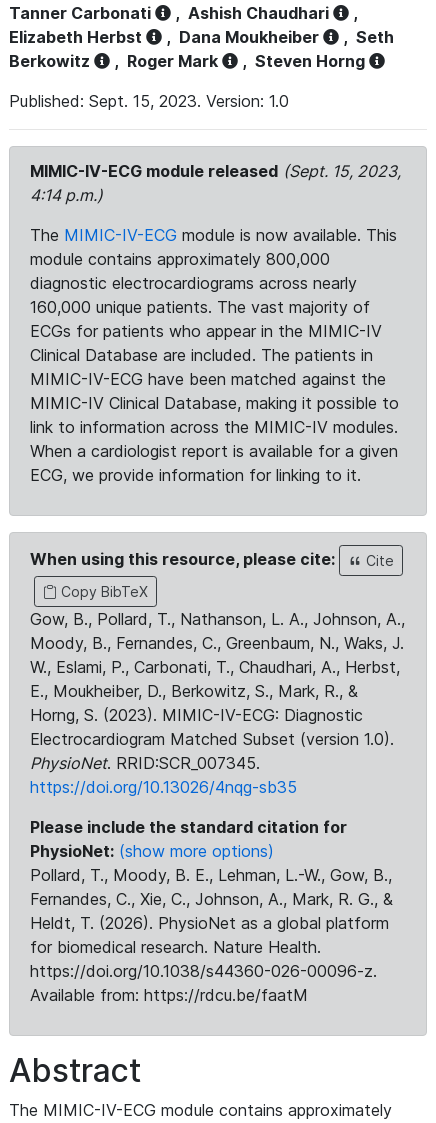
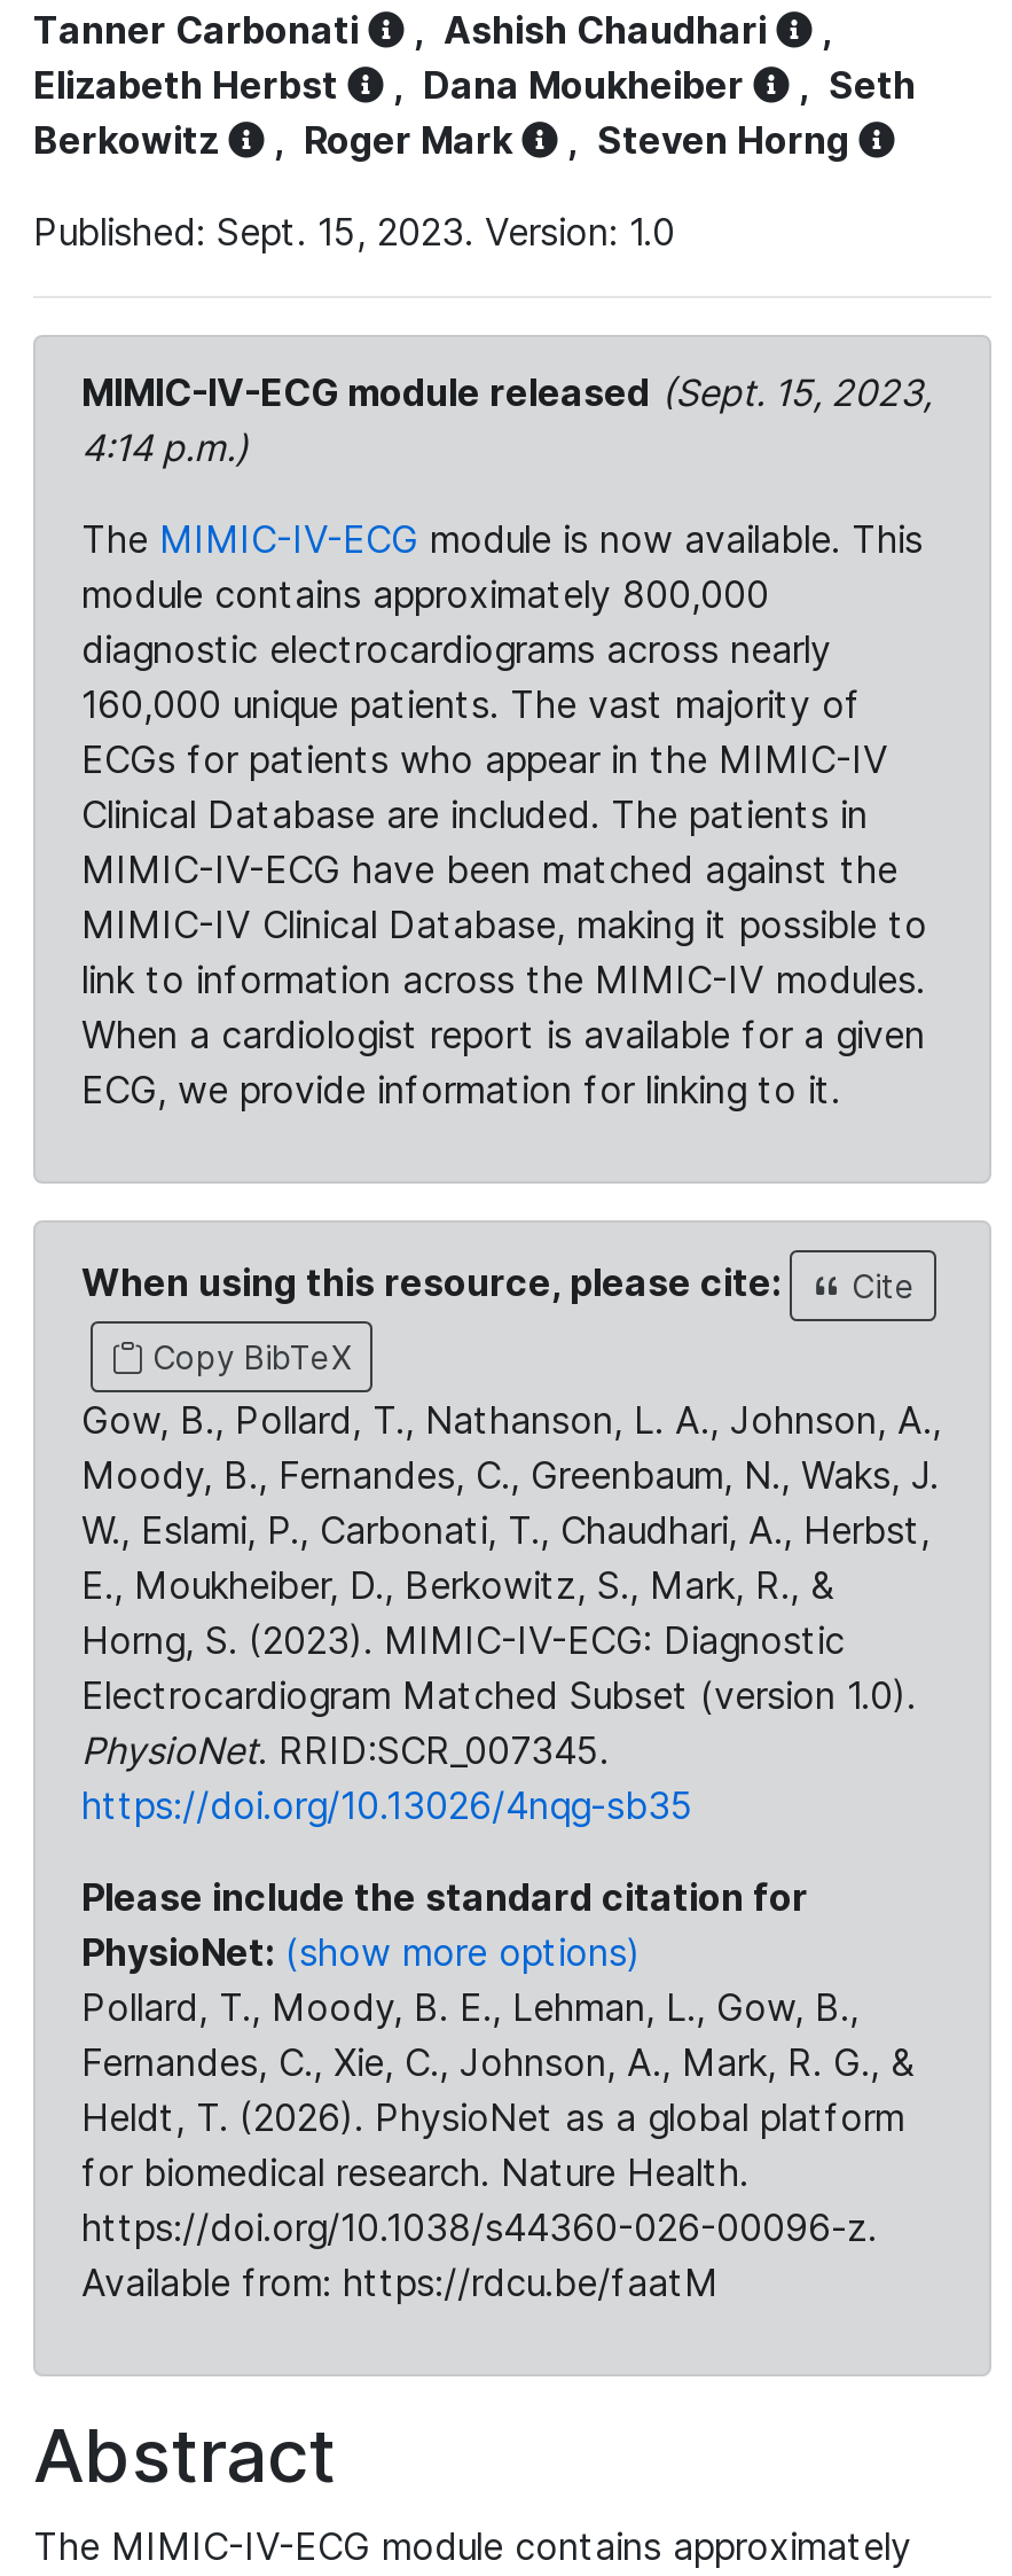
- Pollard, T., Moody, B. E., Lehman, L.-W., Gow, B.,
+ Pollard, T., Moody, B. E., Lehman, L., Gow, B.,
